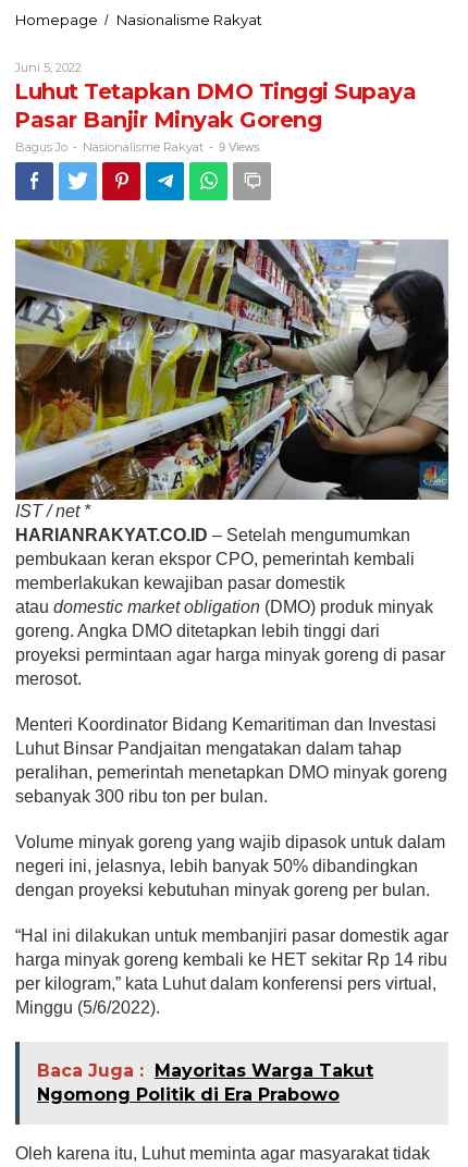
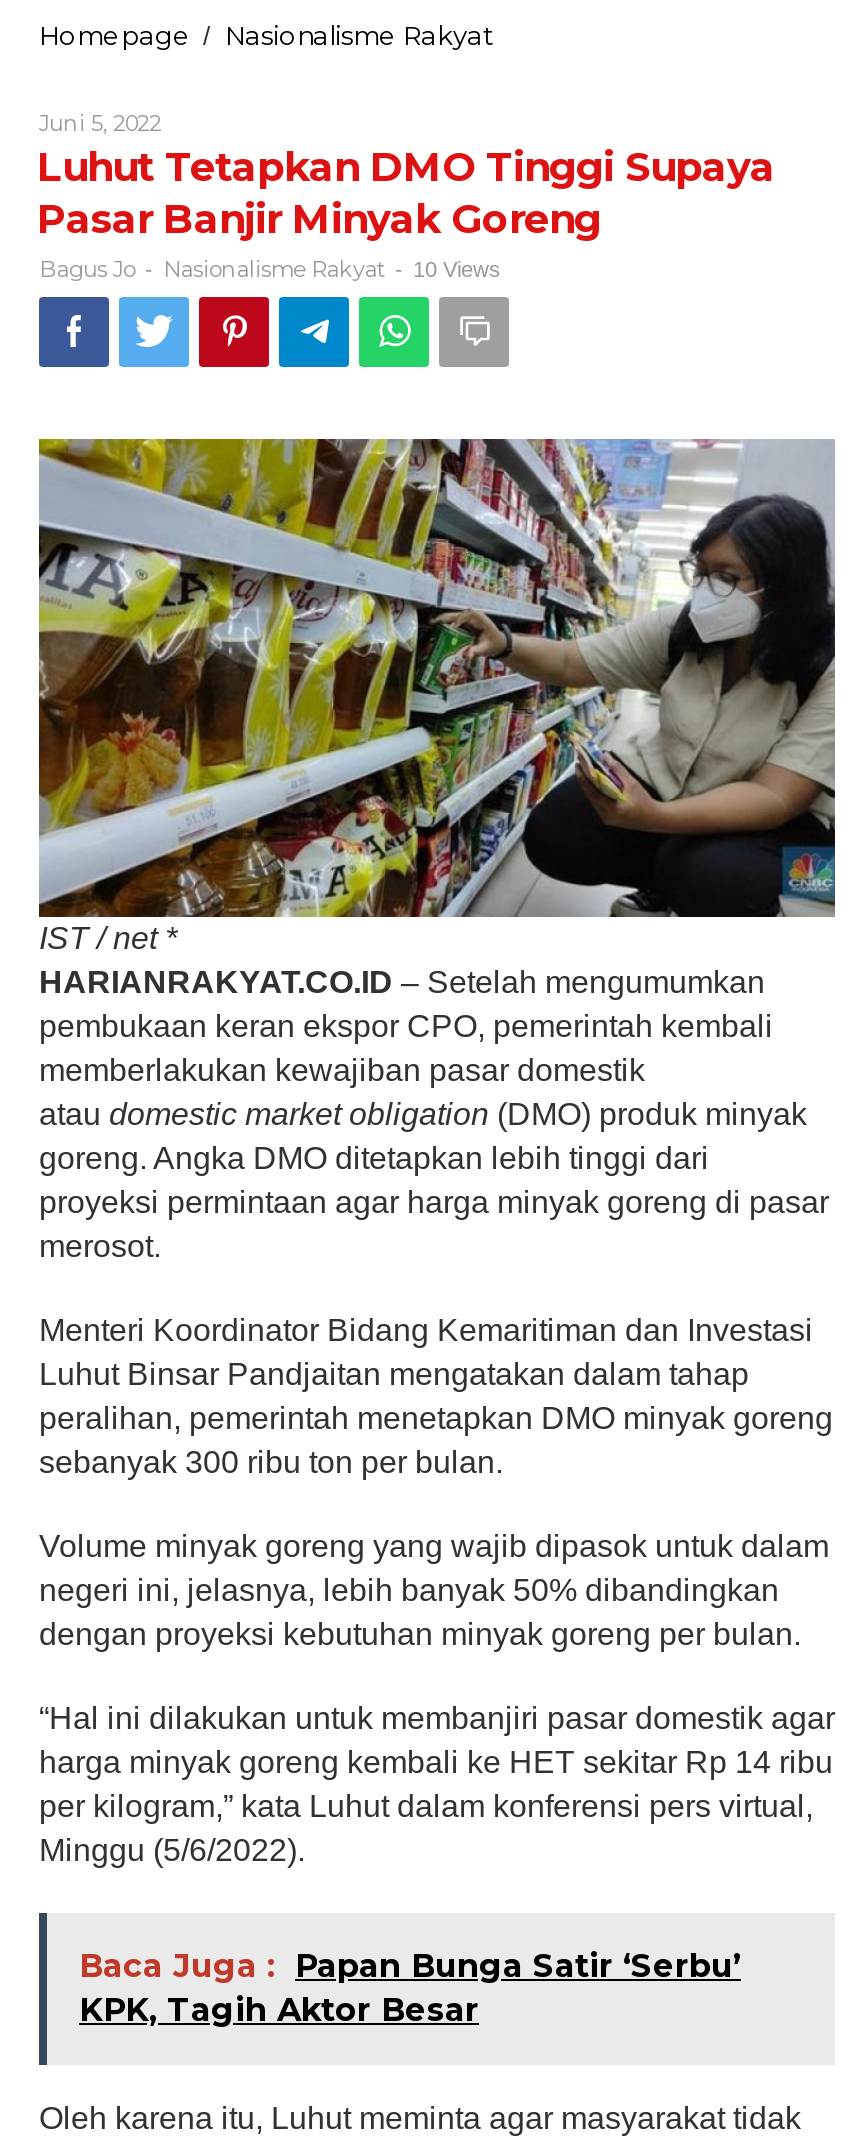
- Bagus Jo - Nasionalisme Rakyat - 9 Views
+ Bagus Jo - Nasionalisme Rakyat - 10 Views

- Baca Juga : Mayoritas Warga Takut
- Ngomong Politik di Era Prabowo
+ Baca Juga : Papan Bunga Satir ‘Serbu’
+ KPK, Tagih Aktor Besar
